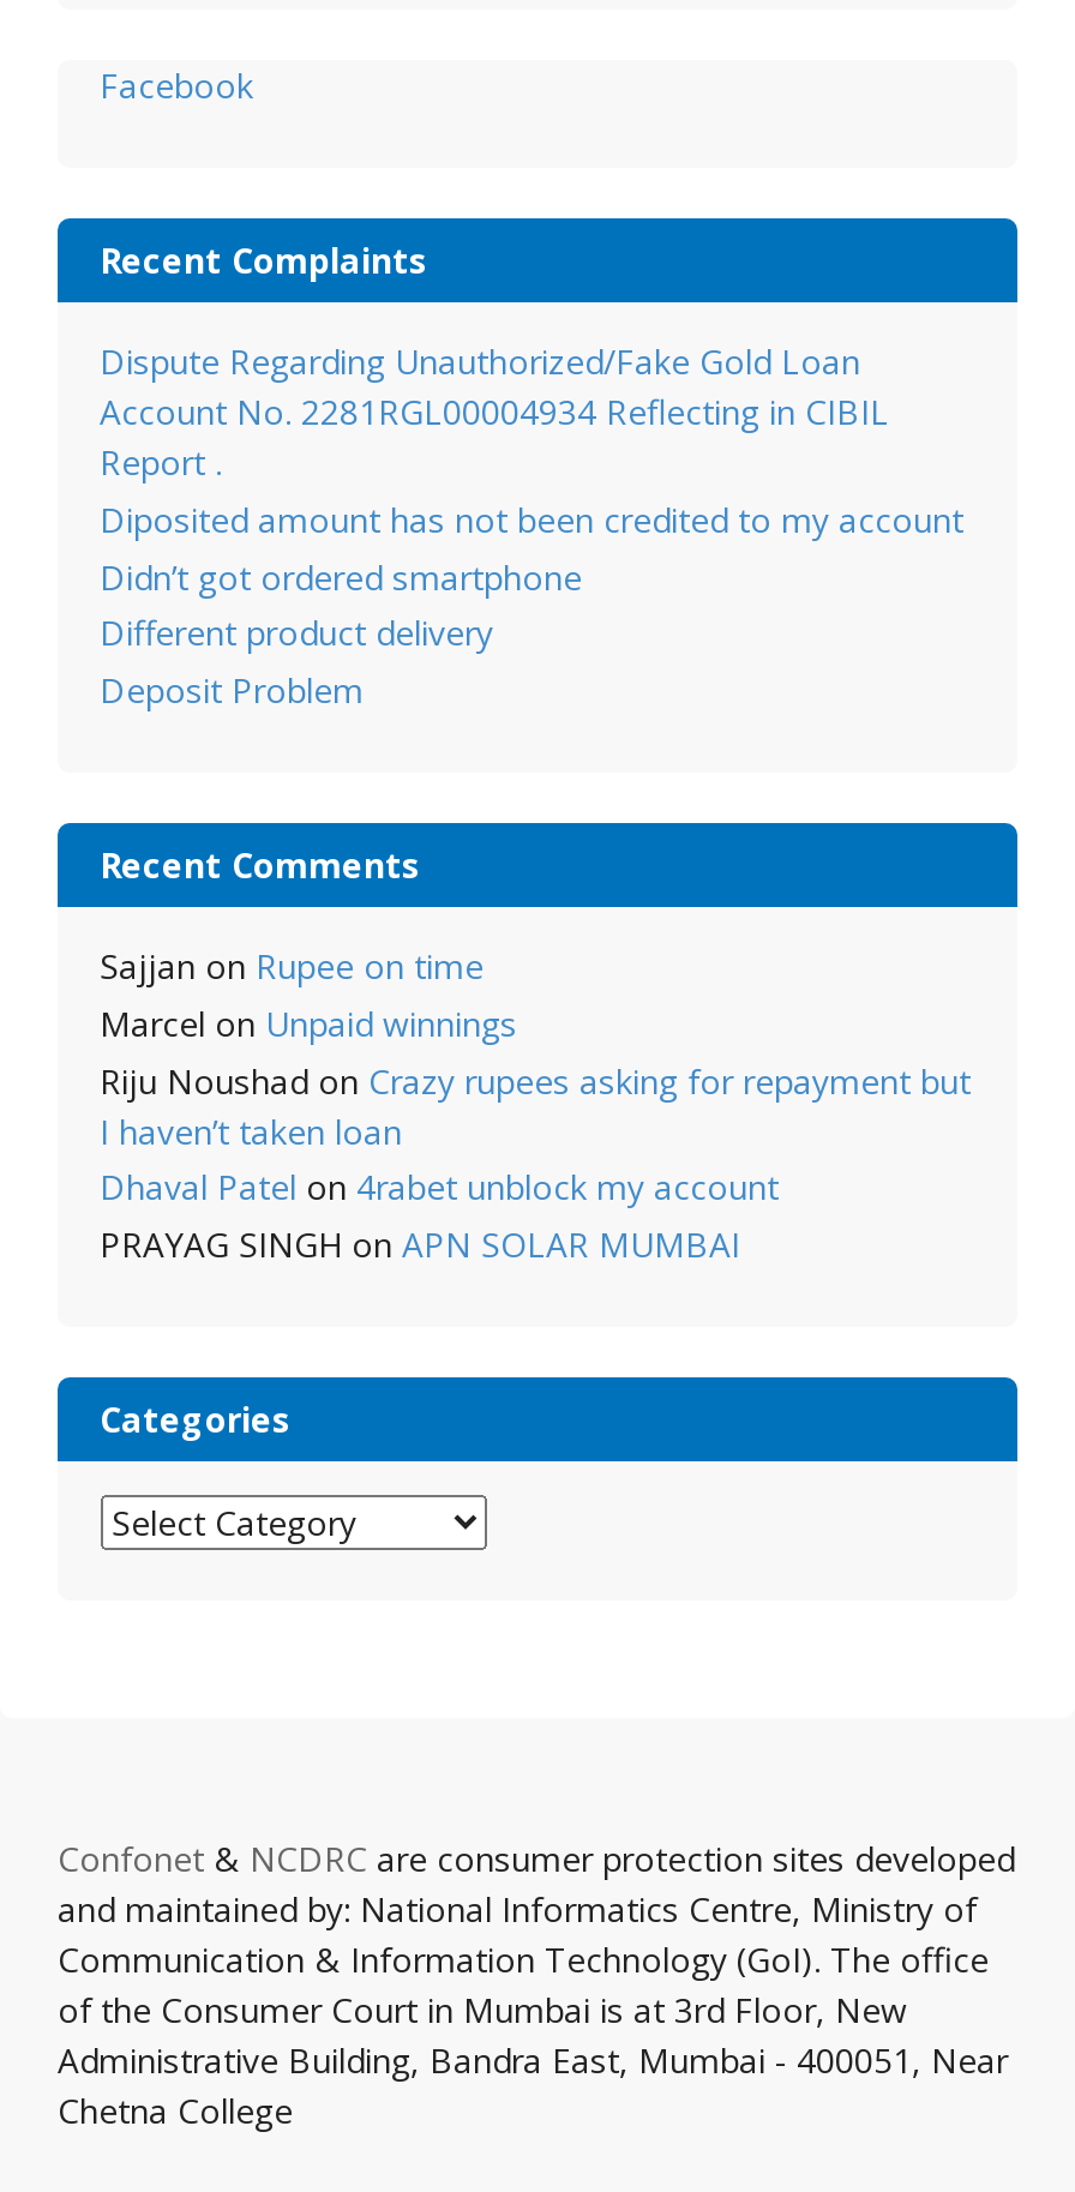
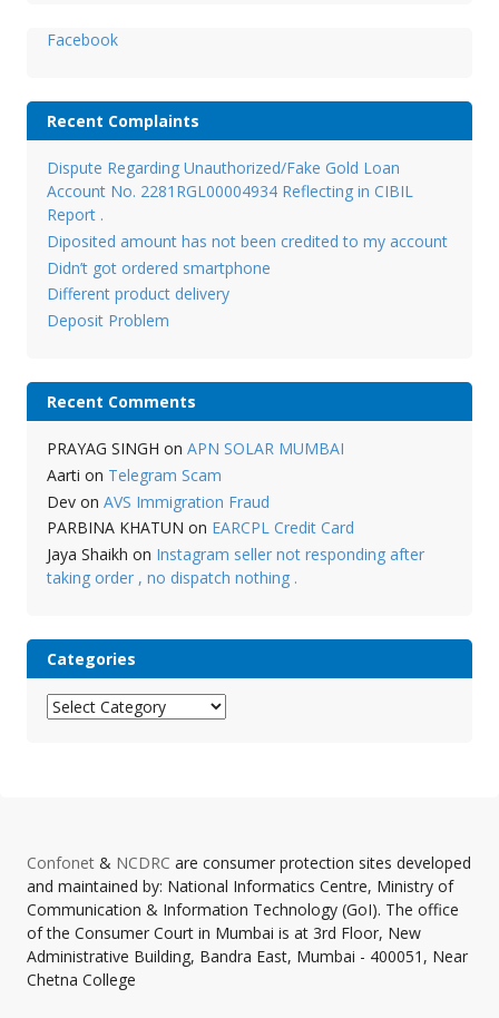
- Sajjan on Rupee on time
- Marcel on Unpaid winnings
- Riju Noushad on Crazy rupees asking for repayment but
- I haven’t taken loan
- Dhaval Patel on 4rabet unblock my account

moved up: PRAYAG SINGH on APN SOLAR MUMBAI

+ Aarti on Telegram Scam
+ Dev on AVS Immigration Fraud
+ PARBINA KHATUN on EARCPL Credit Card
+ Jaya Shaikh on Instagram seller not responding after
+ taking order , no dispatch nothing .
